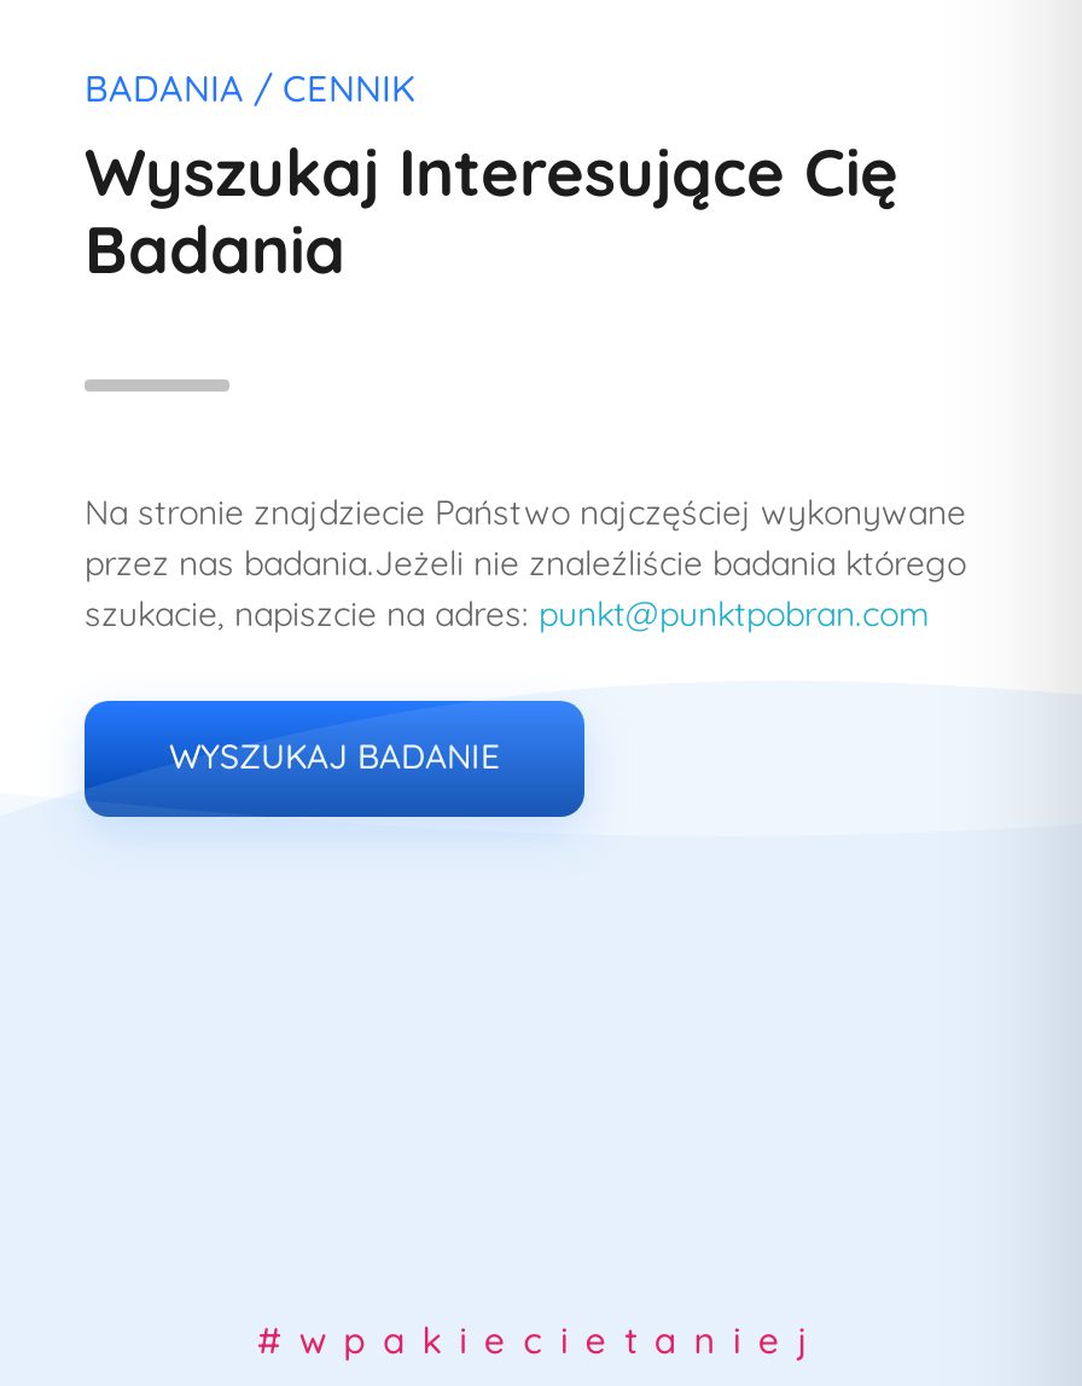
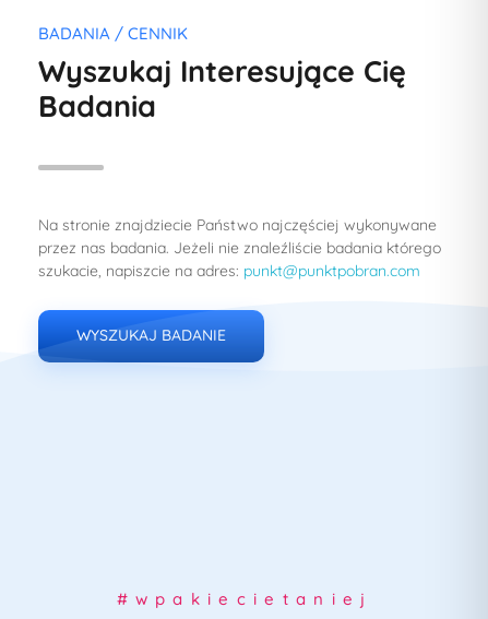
- przez nas badania.Jeżeli nie znaleźliście badania którego
+ przez nas badania. Jeżeli nie znaleźliście badania którego
